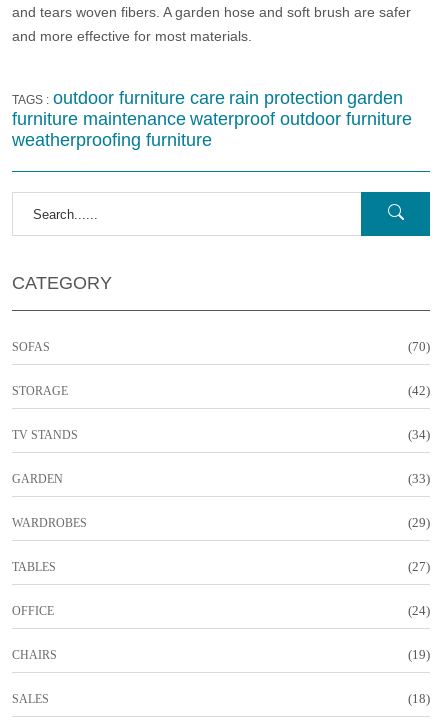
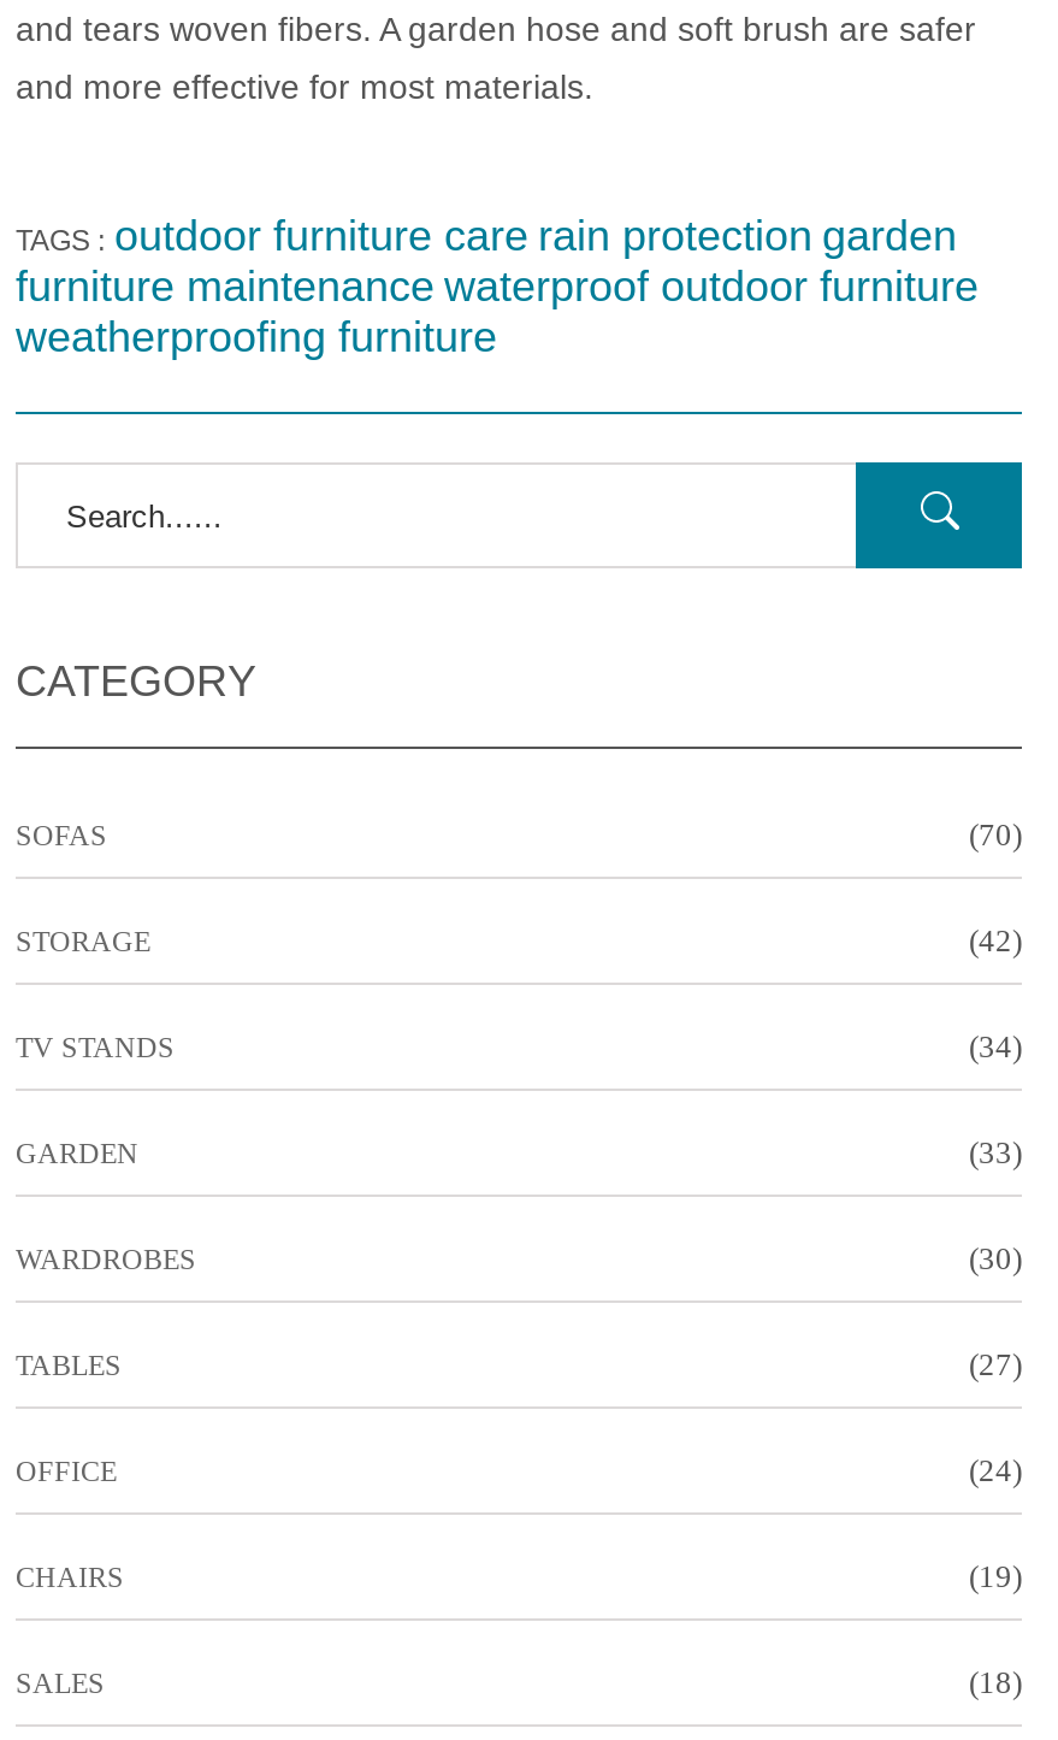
- (29)
+ (30)
